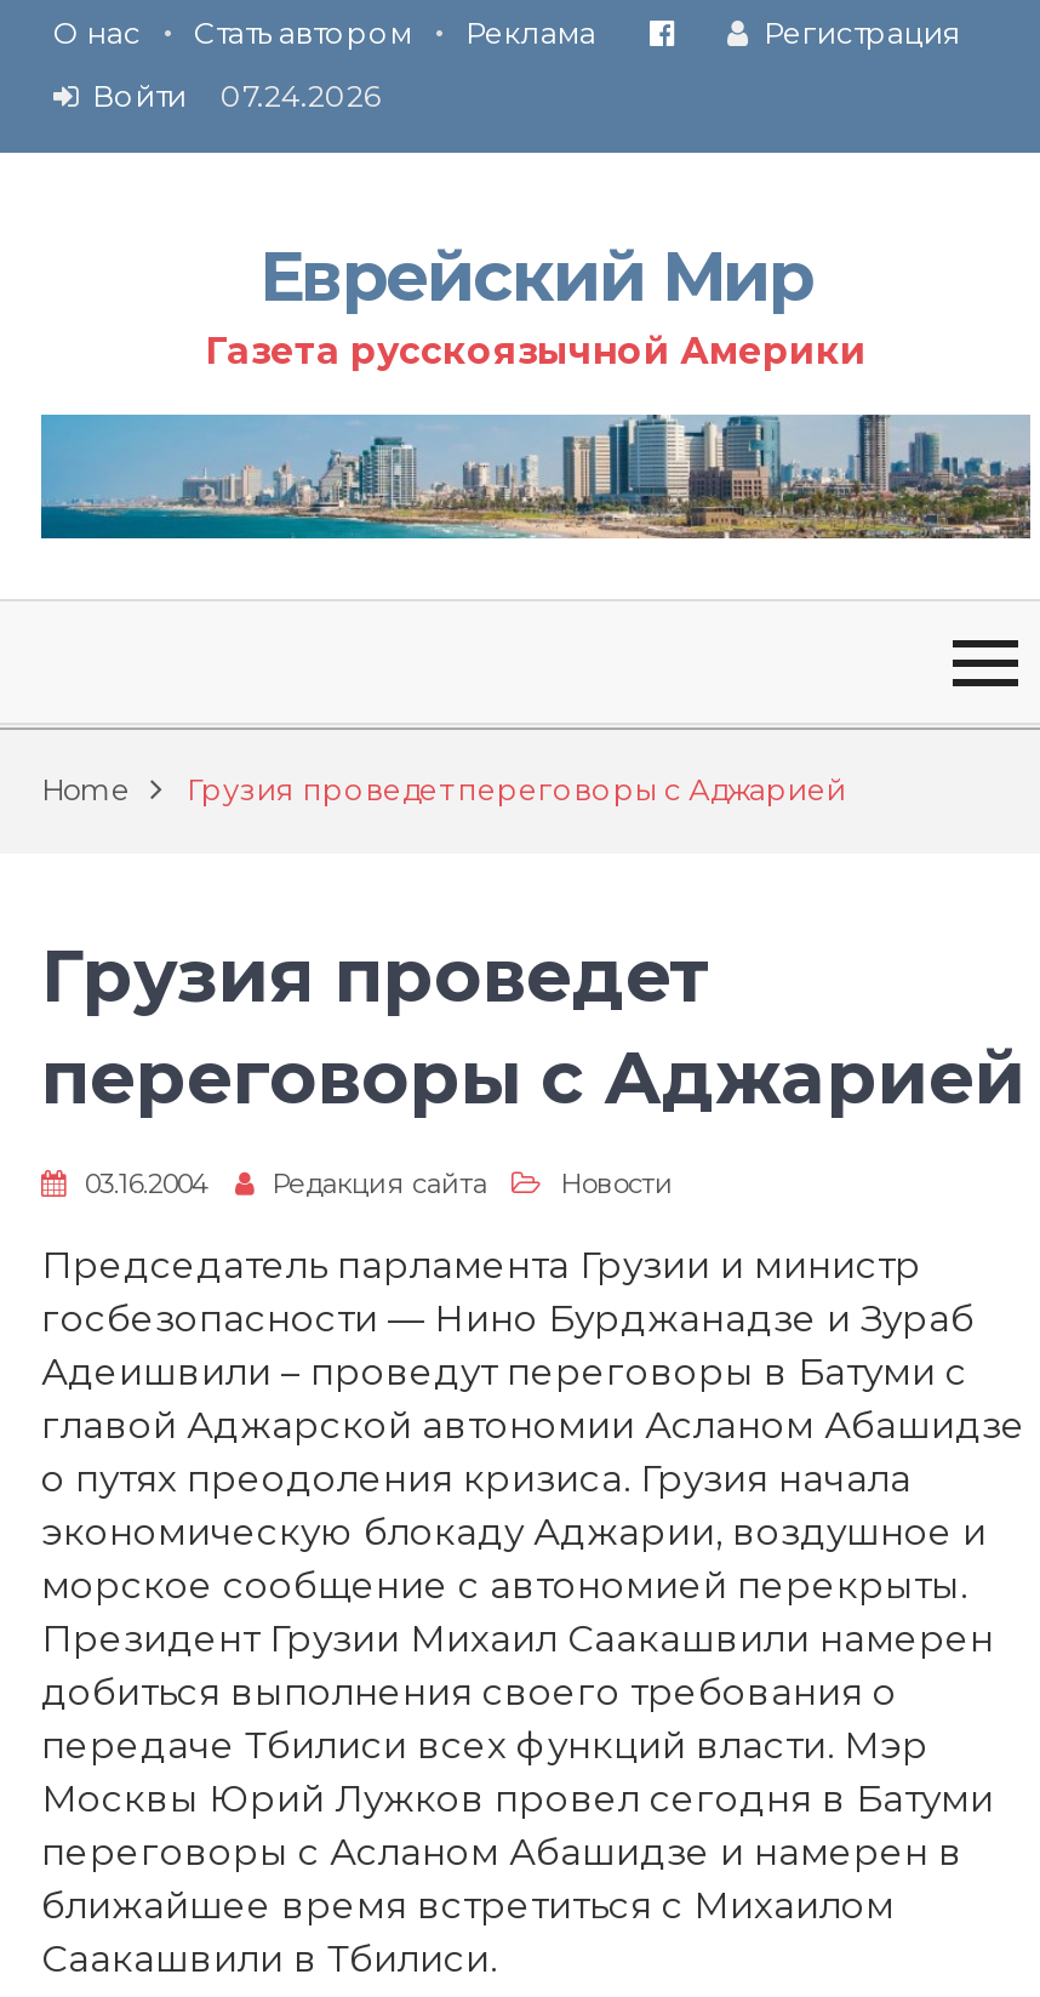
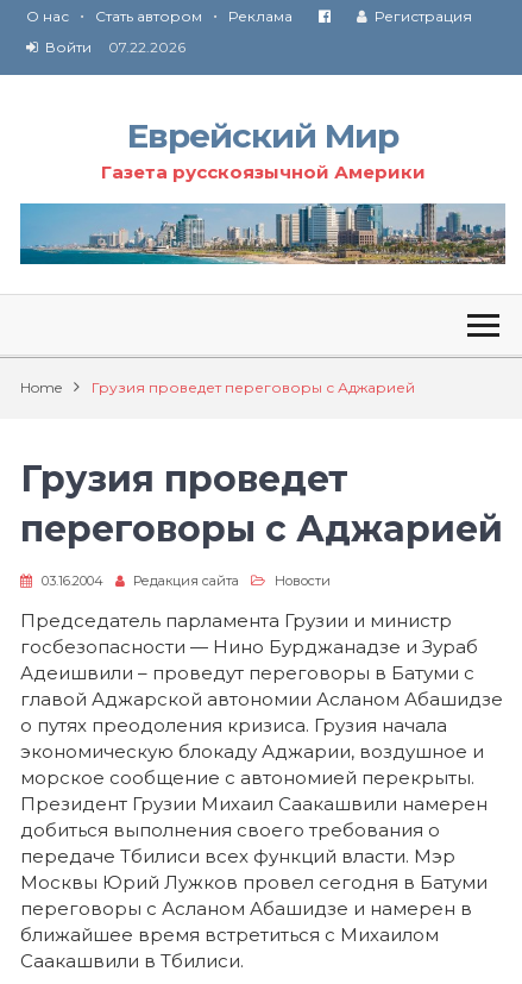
- Войти 07.24.2026
+ Войти 07.22.2026
